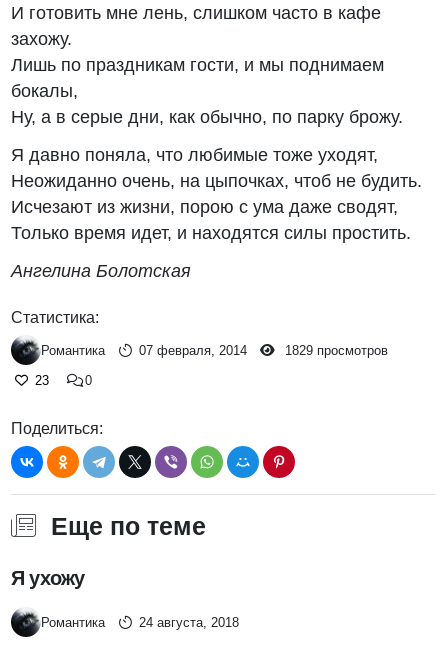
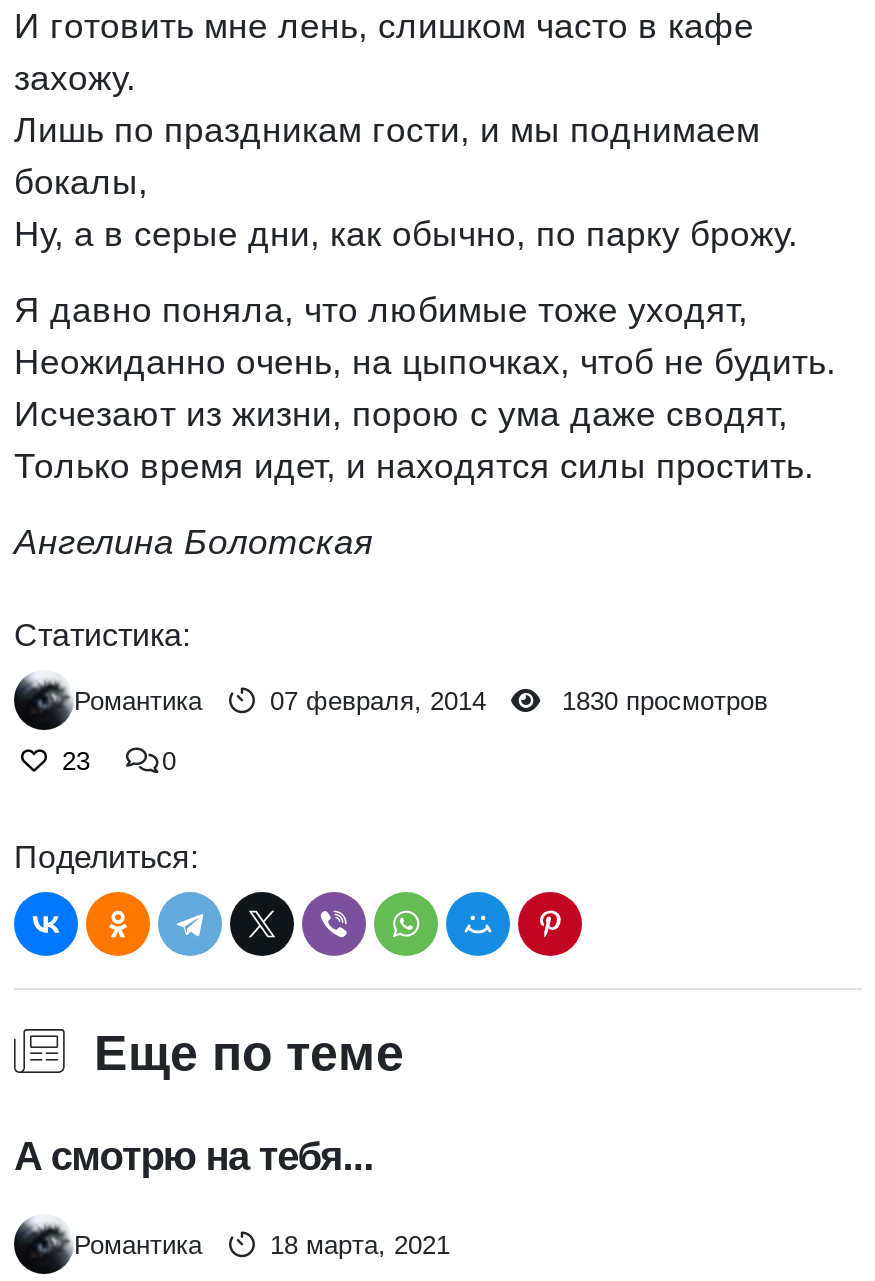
- 1829 просмотров
+ 1830 просмотров

- Я ухожу
+ А смотрю на тебя...

- 24 августа, 2018
+ 18 марта, 2021
